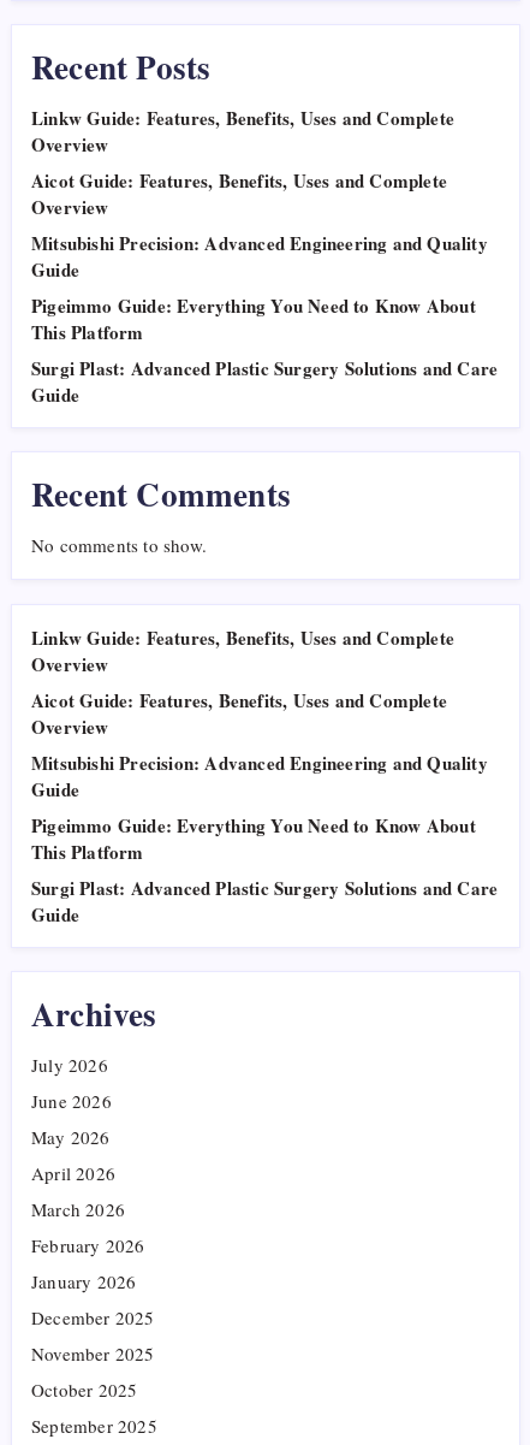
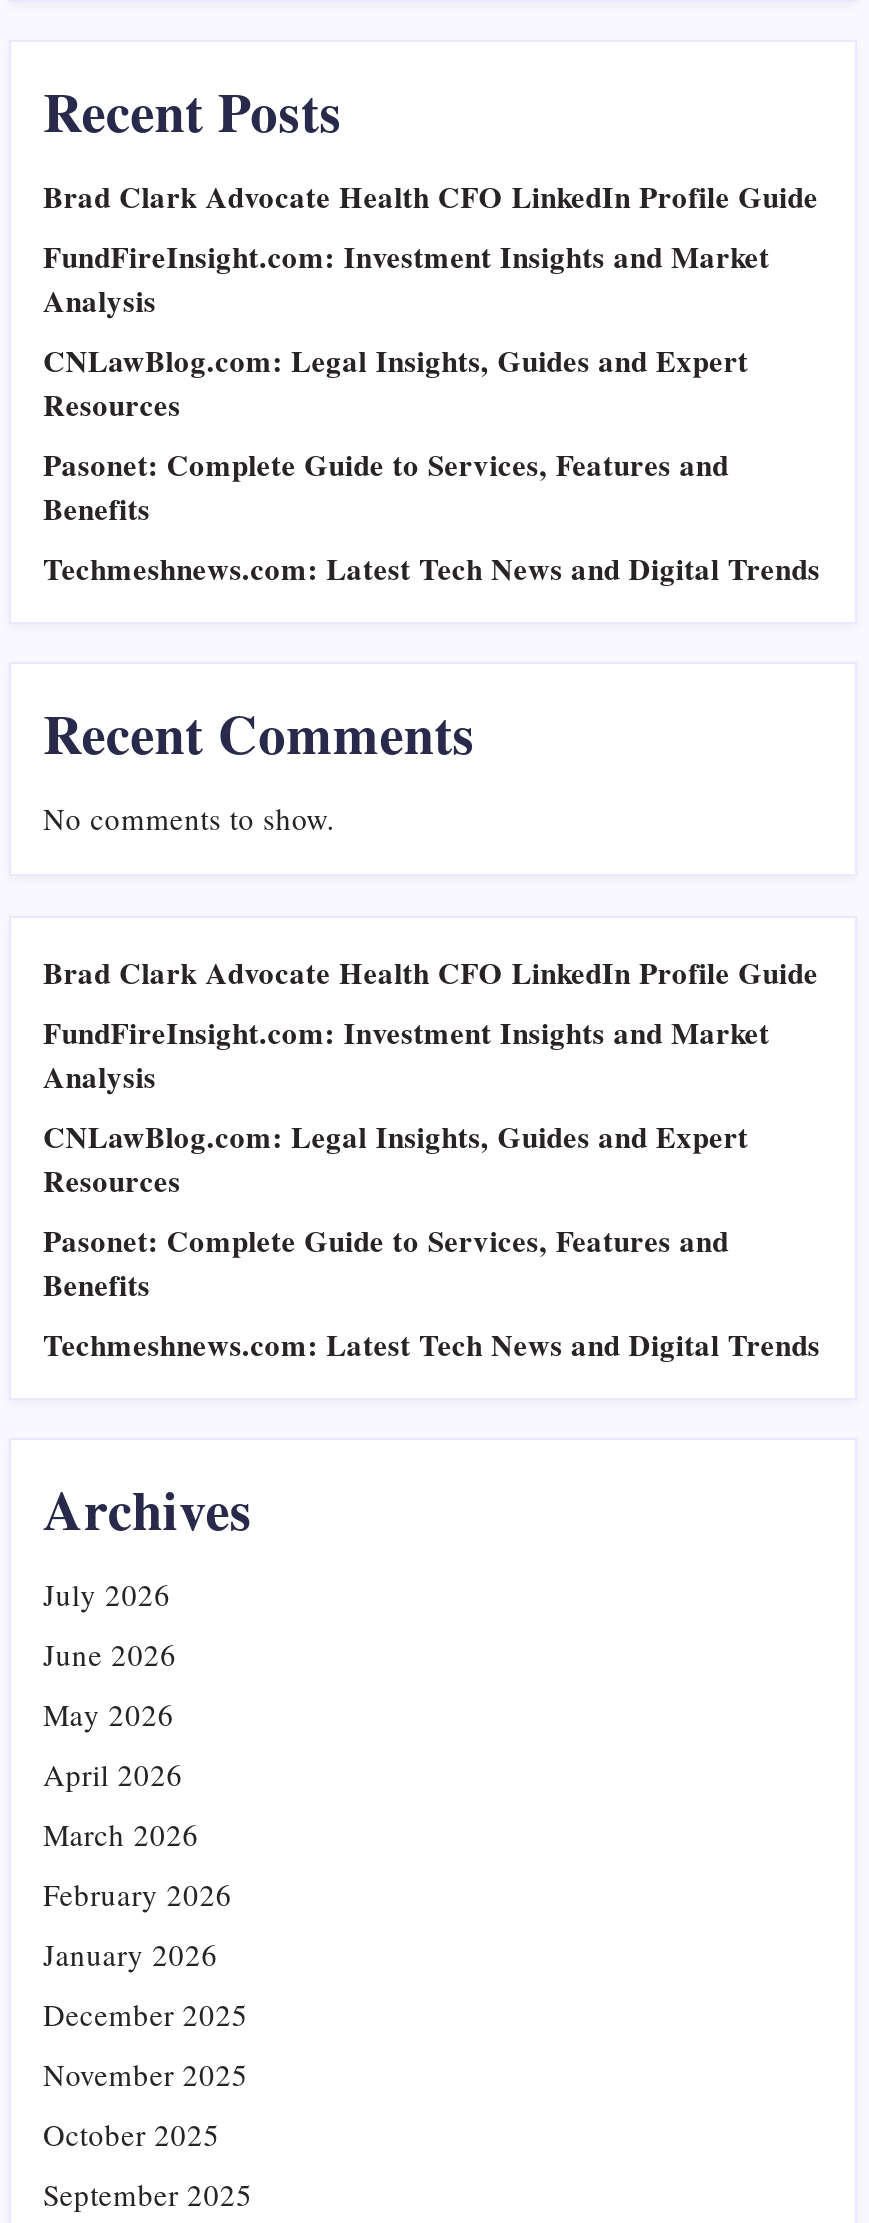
- Linkw Guide: Features, Benefits, Uses and Complete
- Overview
- Aicot Guide: Features, Benefits, Uses and Complete
- Overview
- Mitsubishi Precision: Advanced Engineering and Quality
- Guide
- Pigeimmo Guide: Everything You Need to Know About
- This Platform
- Surgi Plast: Advanced Plastic Surgery Solutions and Care
- Guide
+ Brad Clark Advocate Health CFO LinkedIn Profile Guide
+ FundFireInsight.com: Investment Insights and Market
+ Analysis
+ CNLawBlog.com: Legal Insights, Guides and Expert
+ Resources
+ Pasonet: Complete Guide to Services, Features and
+ Benefits
+ Techmeshnews.com: Latest Tech News and Digital Trends

- Linkw Guide: Features, Benefits, Uses and Complete
- Overview
- Aicot Guide: Features, Benefits, Uses and Complete
- Overview
- Mitsubishi Precision: Advanced Engineering and Quality
- Guide
- Pigeimmo Guide: Everything You Need to Know About
- This Platform
- Surgi Plast: Advanced Plastic Surgery Solutions and Care
- Guide
+ Brad Clark Advocate Health CFO LinkedIn Profile Guide
+ FundFireInsight.com: Investment Insights and Market
+ Analysis
+ CNLawBlog.com: Legal Insights, Guides and Expert
+ Resources
+ Pasonet: Complete Guide to Services, Features and
+ Benefits
+ Techmeshnews.com: Latest Tech News and Digital Trends
